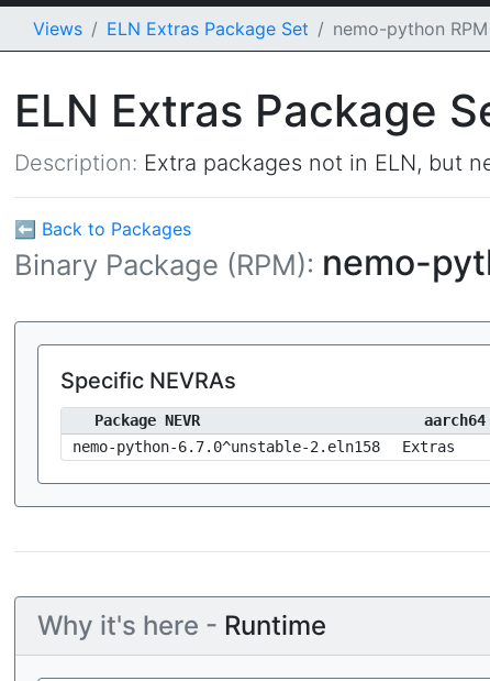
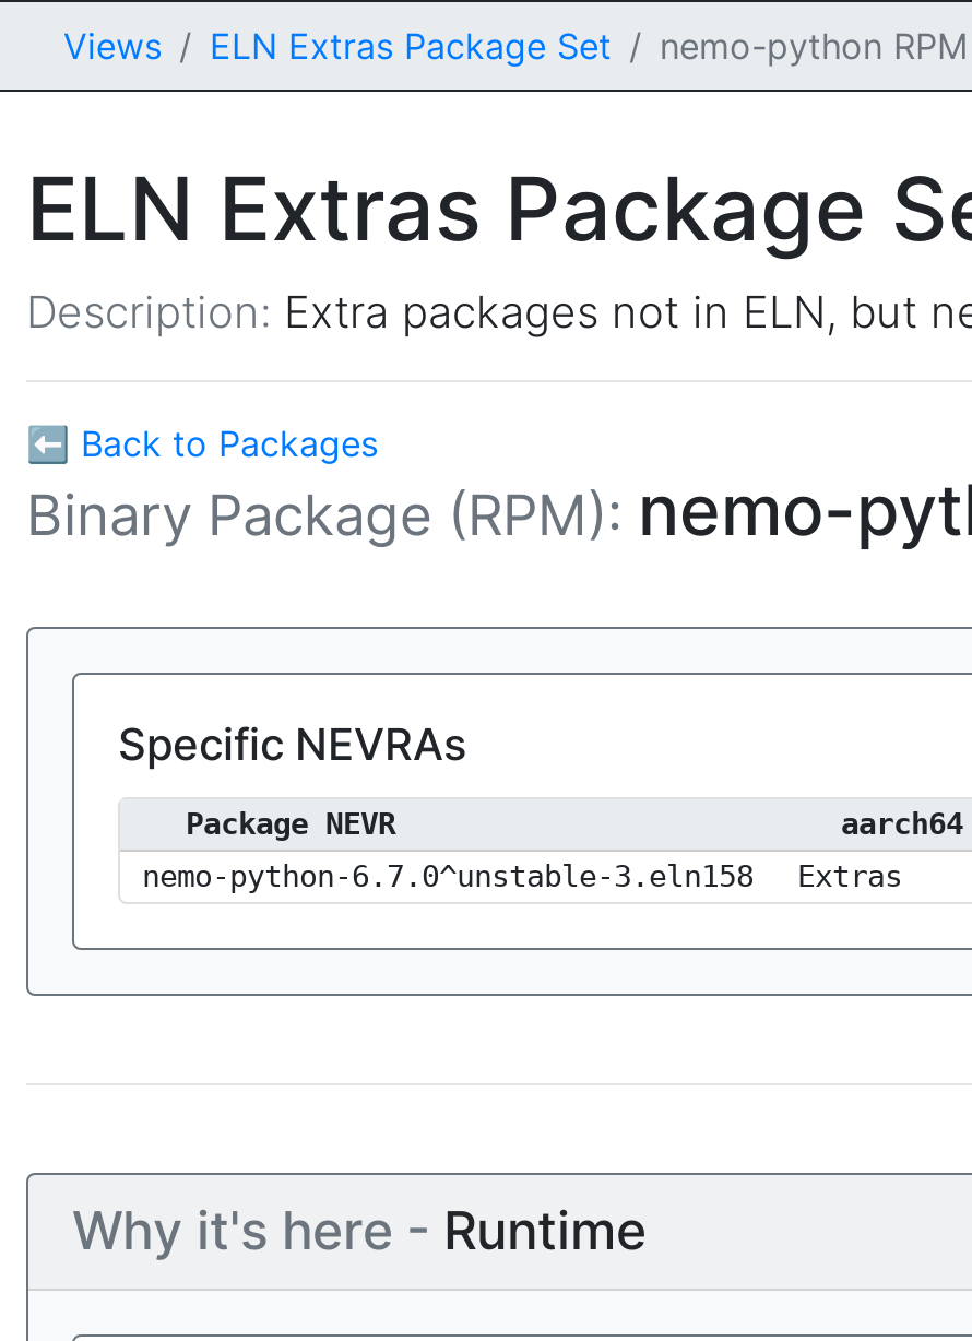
- nemo-python-6.7.0^unstable-2.eln158
+ nemo-python-6.7.0^unstable-3.eln158
